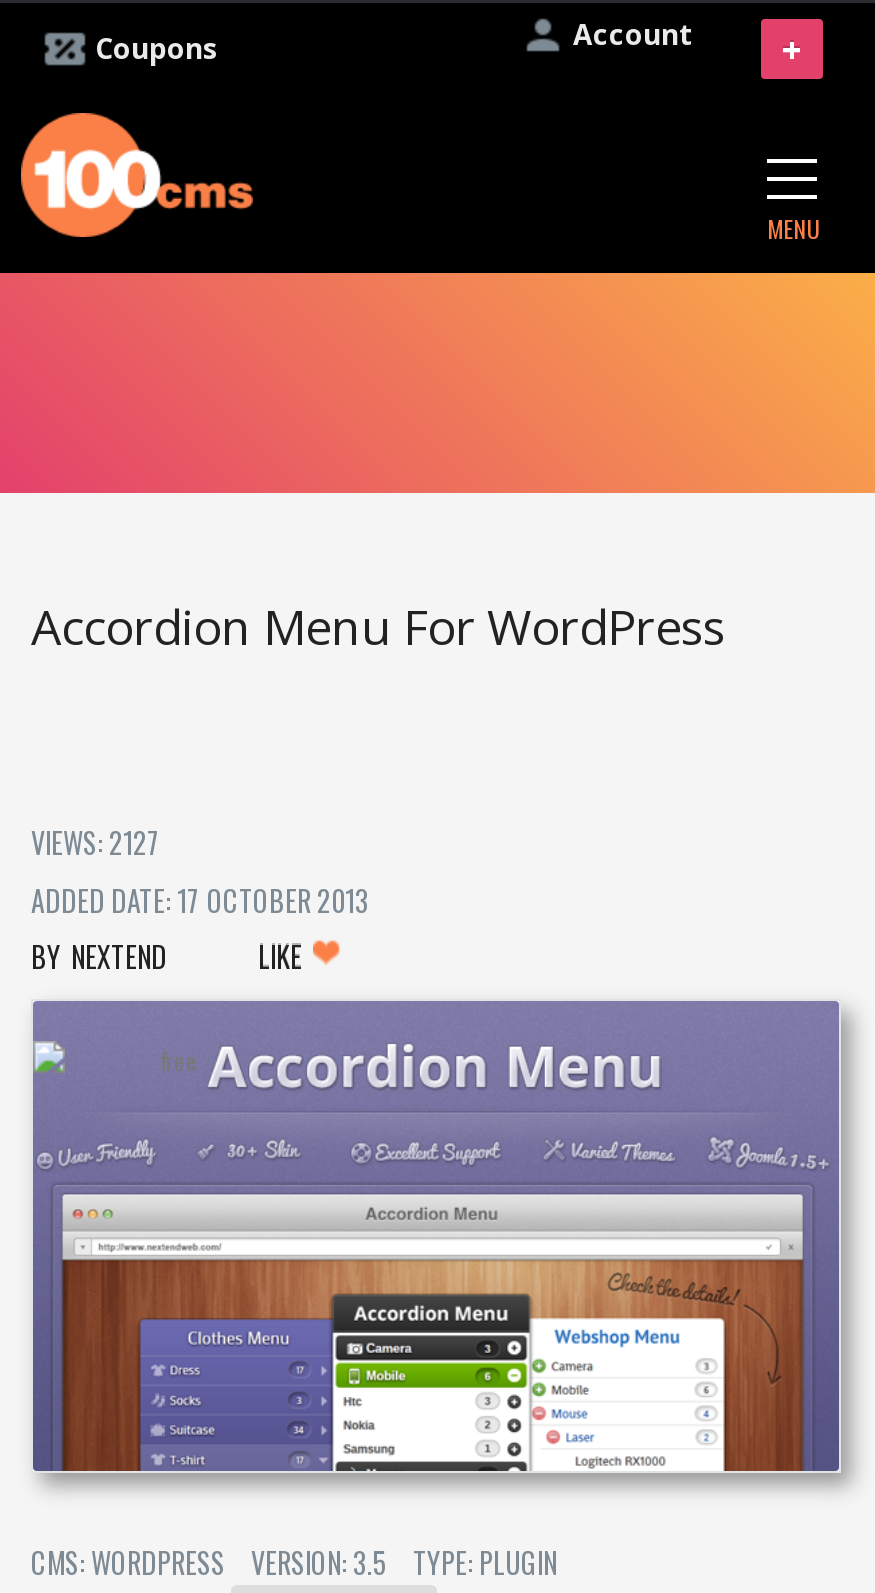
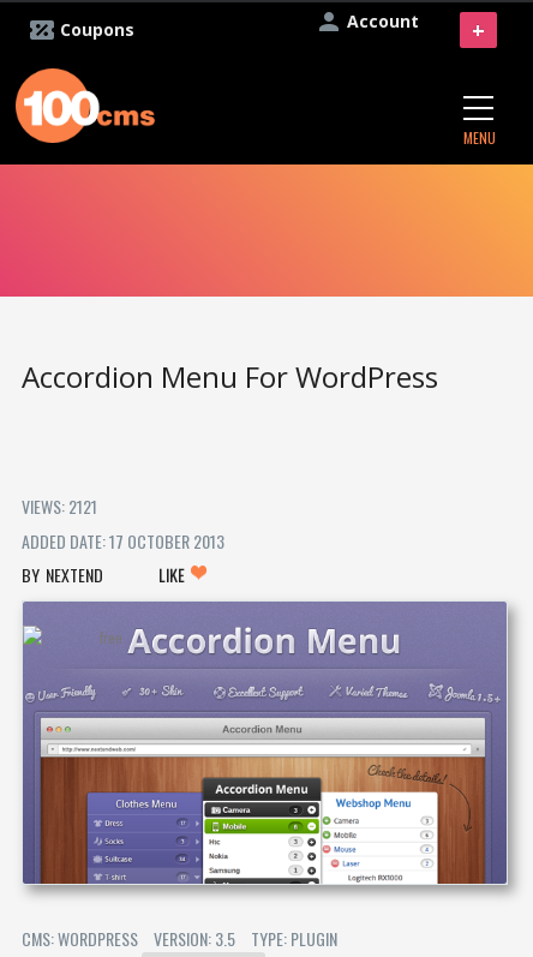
- VIEWS: 2127
+ VIEWS: 2121
